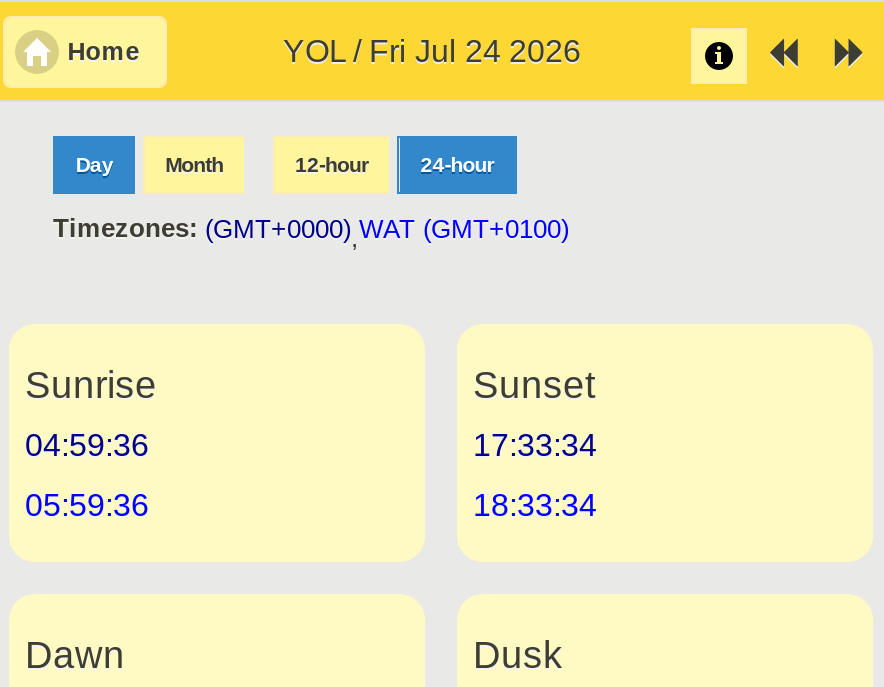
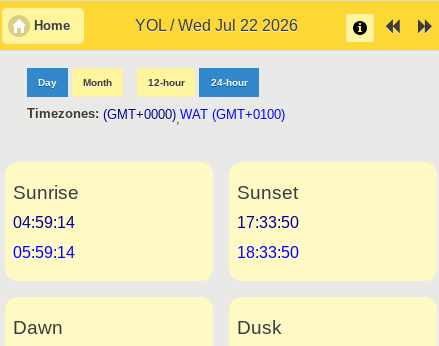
- YOL / Fri Jul 24 2026
+ YOL / Wed Jul 22 2026

- 04:59:36
+ 04:59:14

- 17:33:34
+ 17:33:50

- 05:59:36
+ 05:59:14

- 18:33:34
+ 18:33:50
